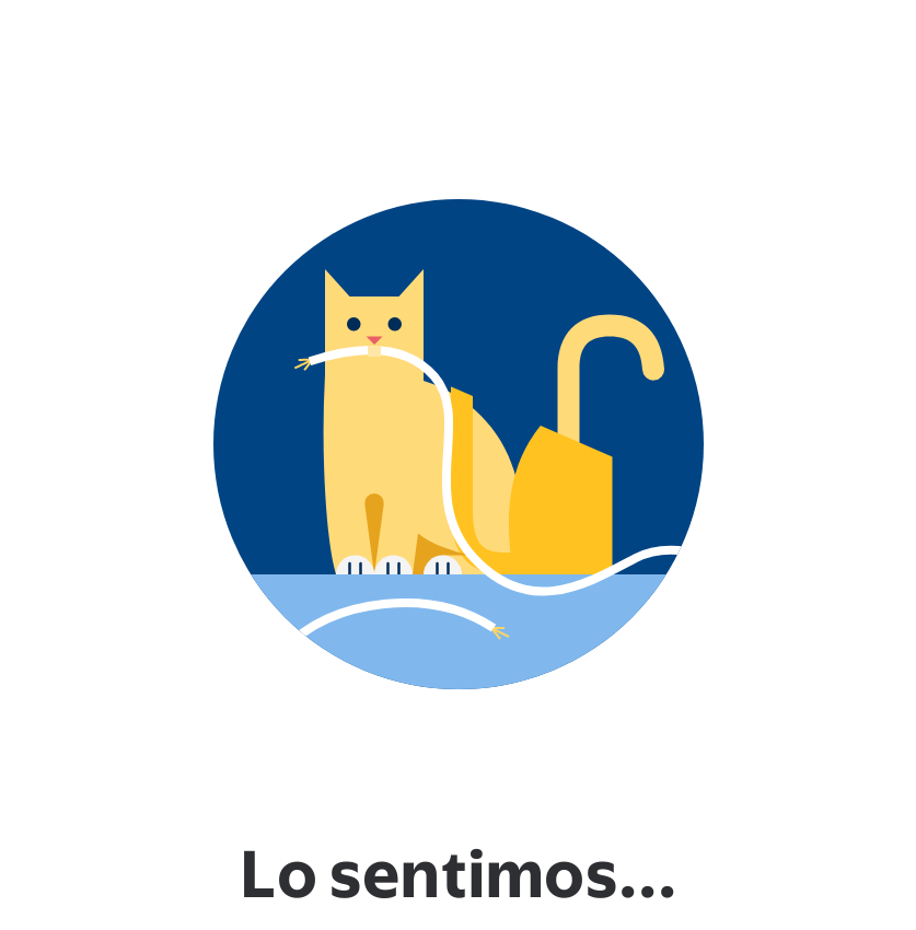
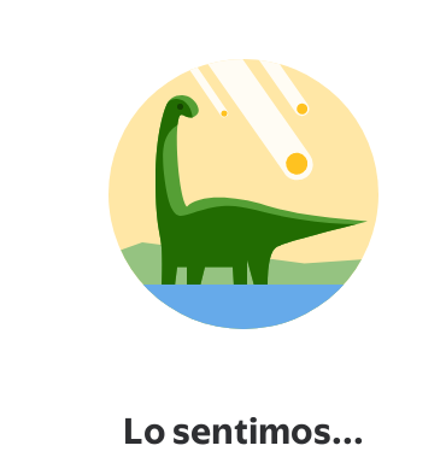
- [image]
+ [image]
